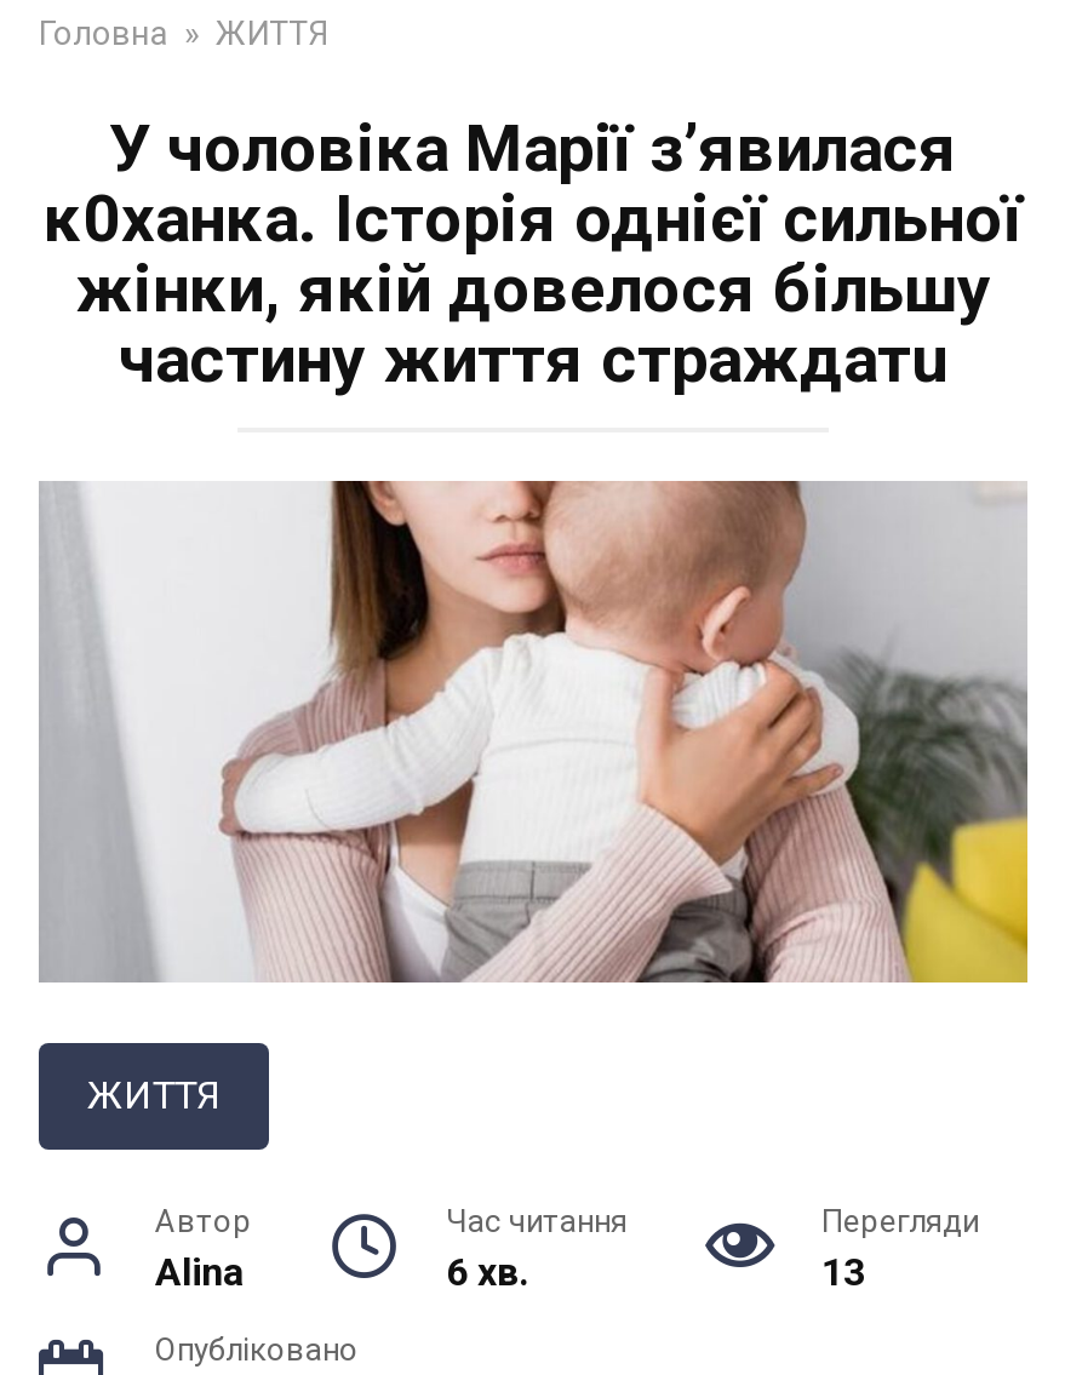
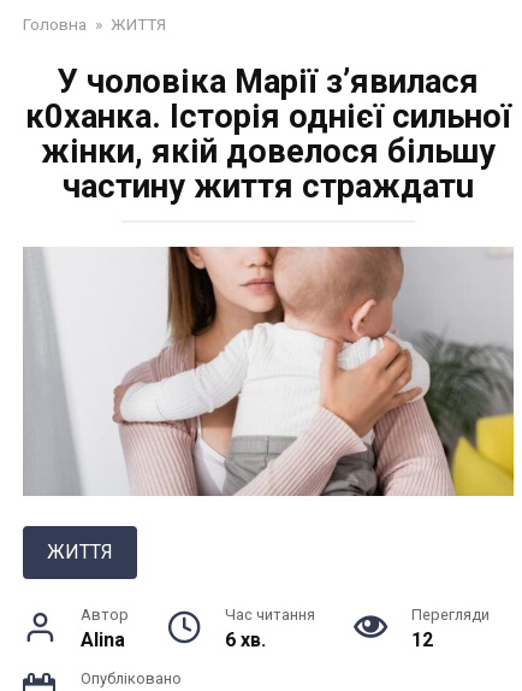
- 13
+ 12
